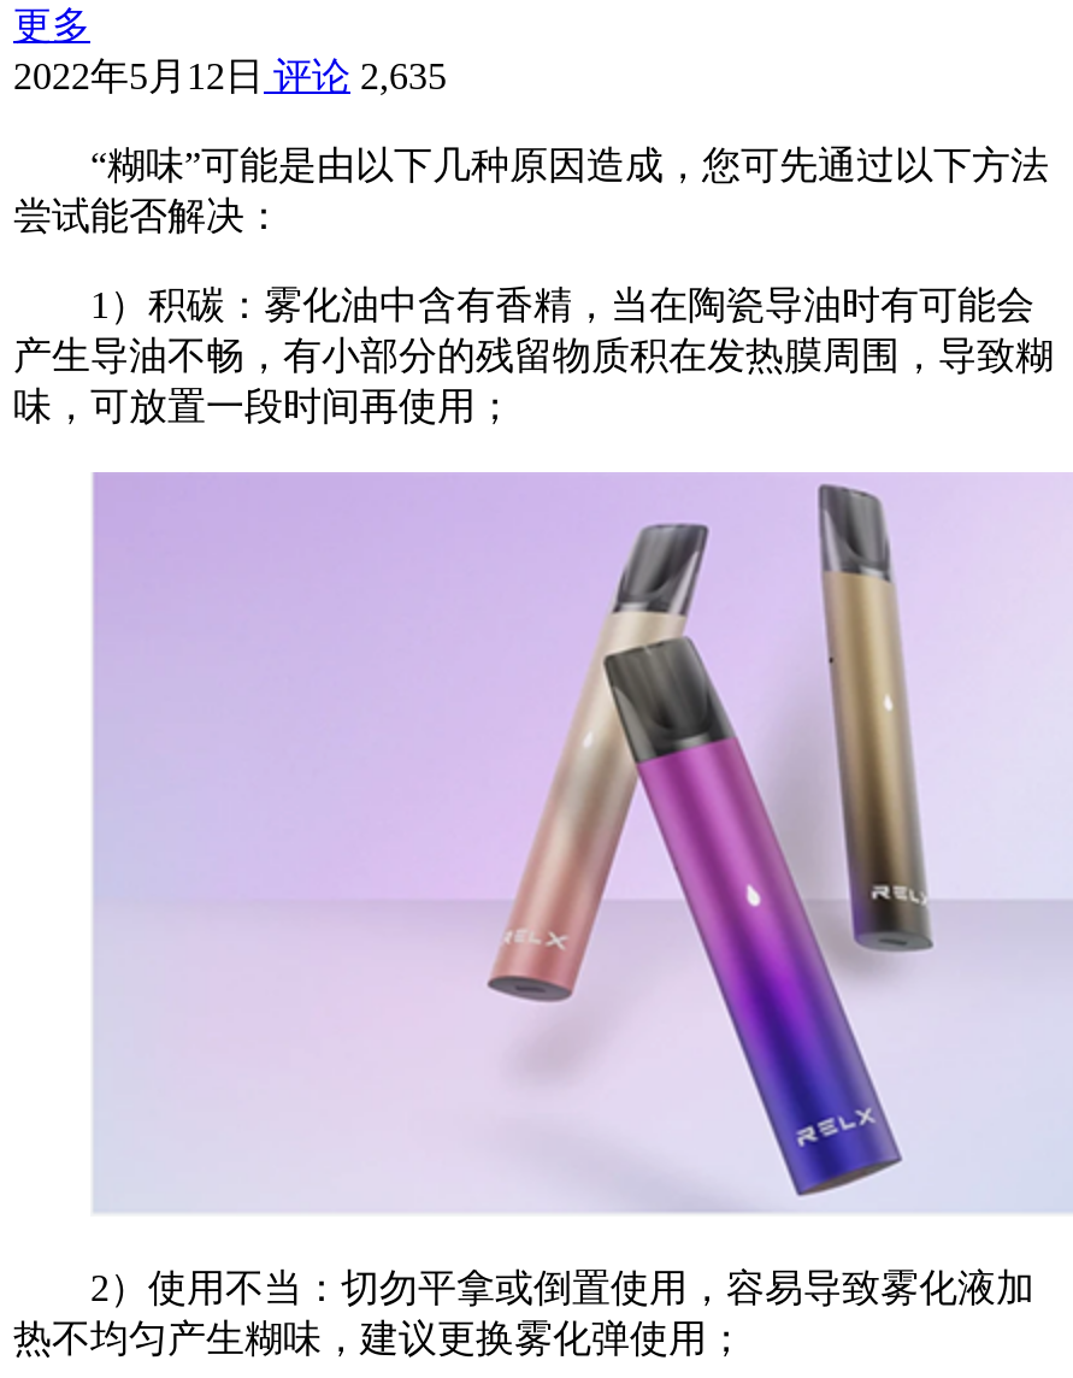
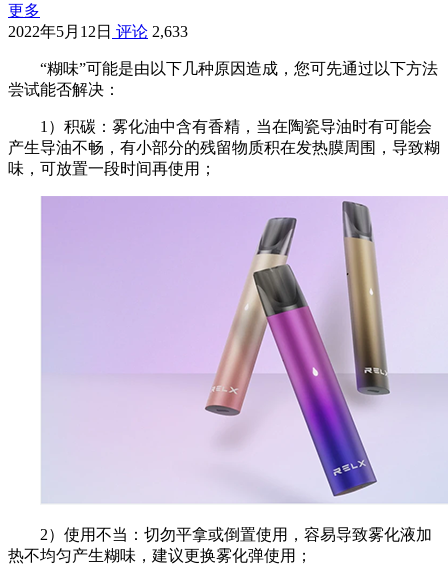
- 2022年5月12日评论2,635
+ 2022年5月12日评论2,633
